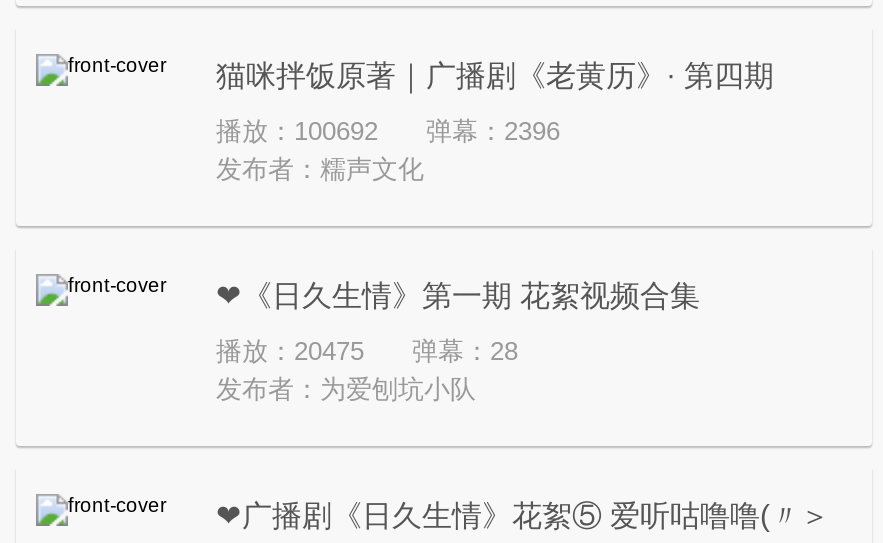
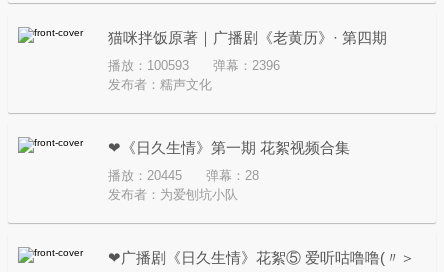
- 播放：100692 弹幕：2396
+ 播放：100593 弹幕：2396

- 播放：20475 弹幕：28
+ 播放：20445 弹幕：28
